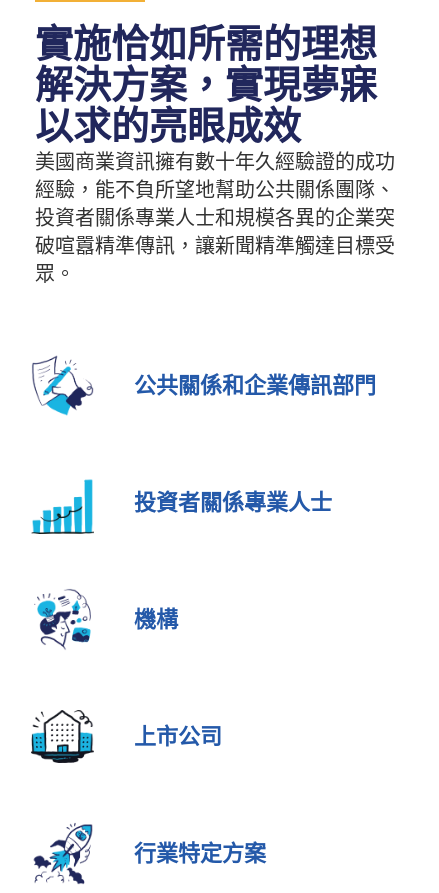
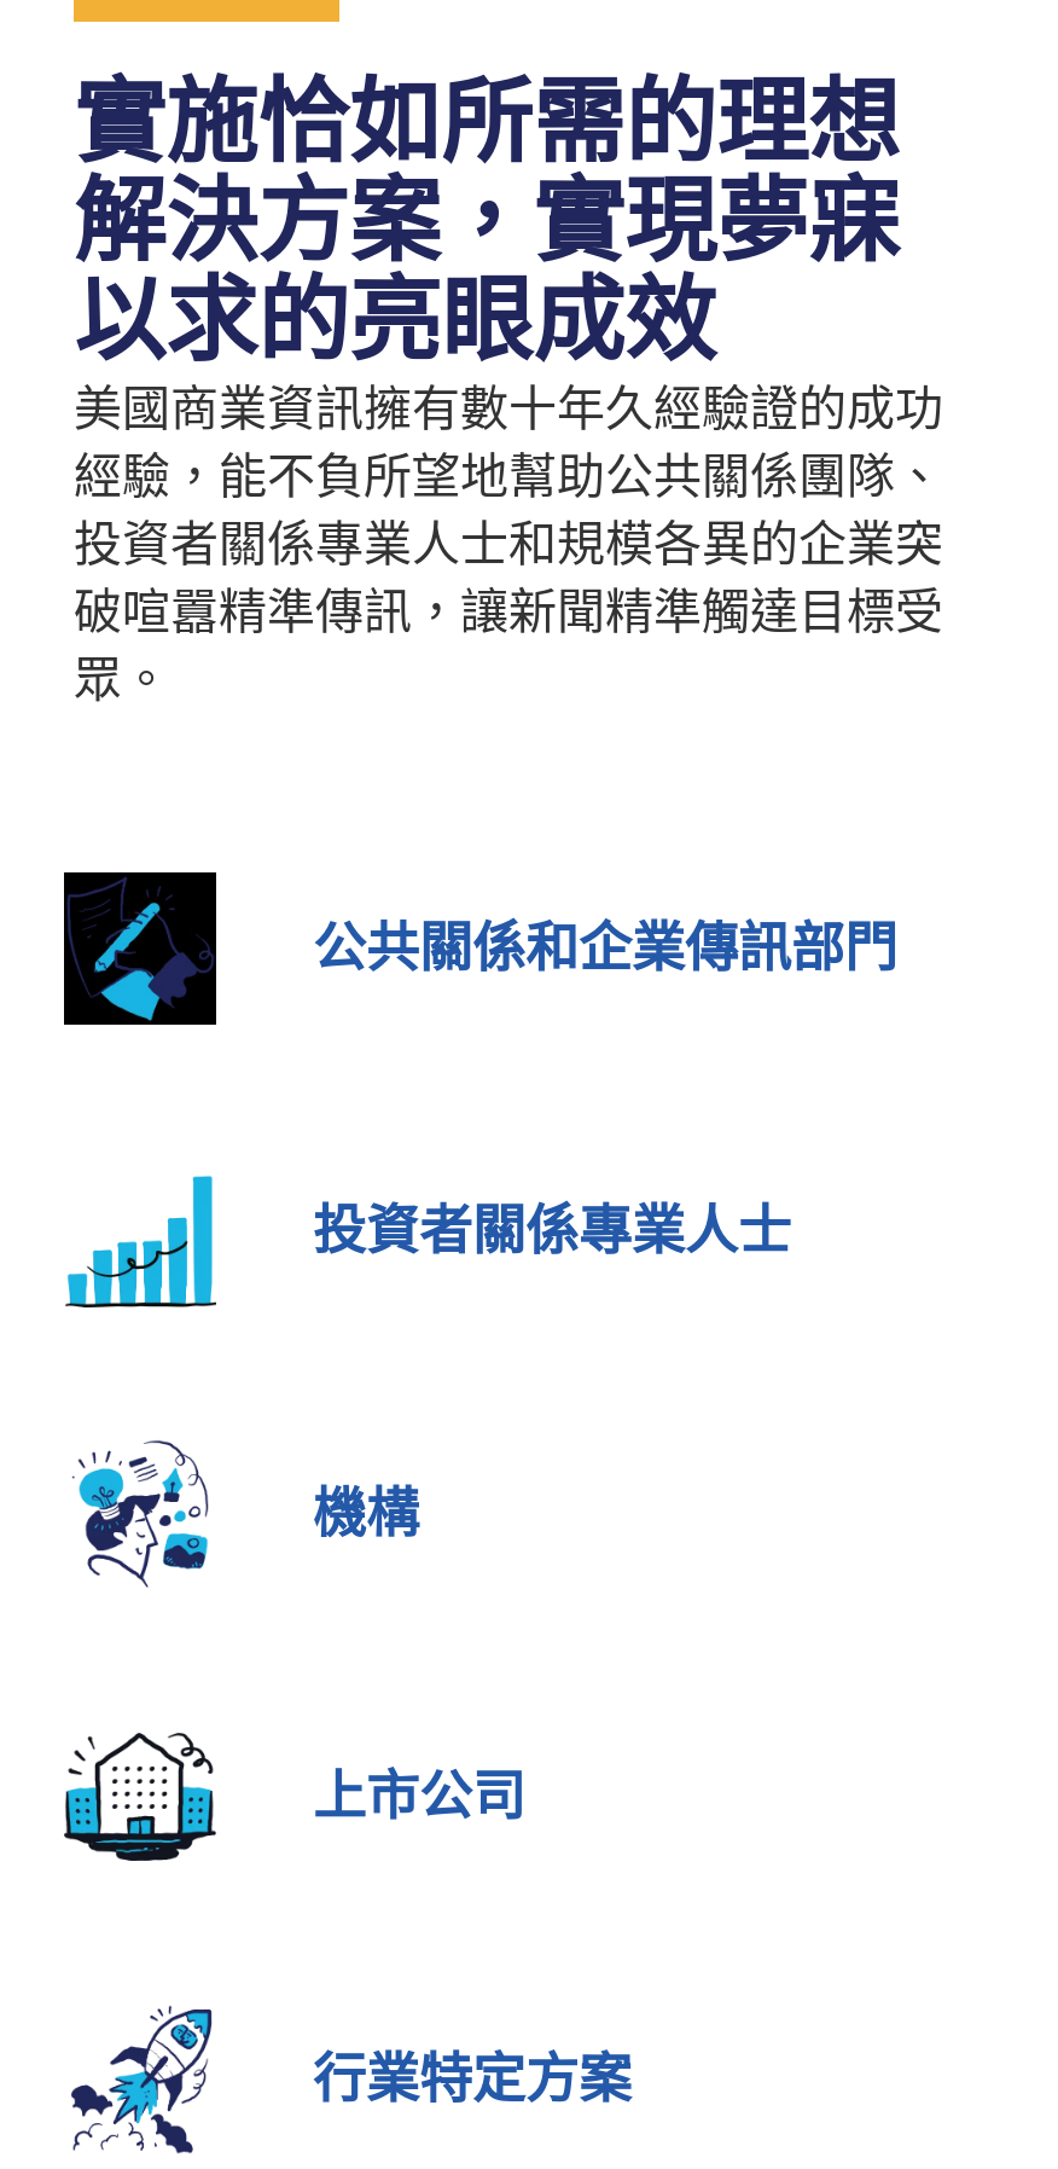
- [image]
+ [image]
